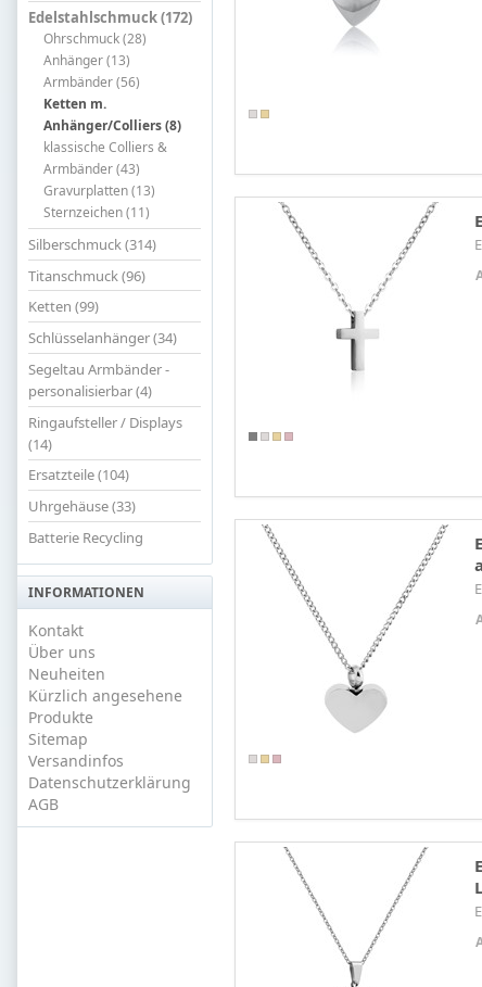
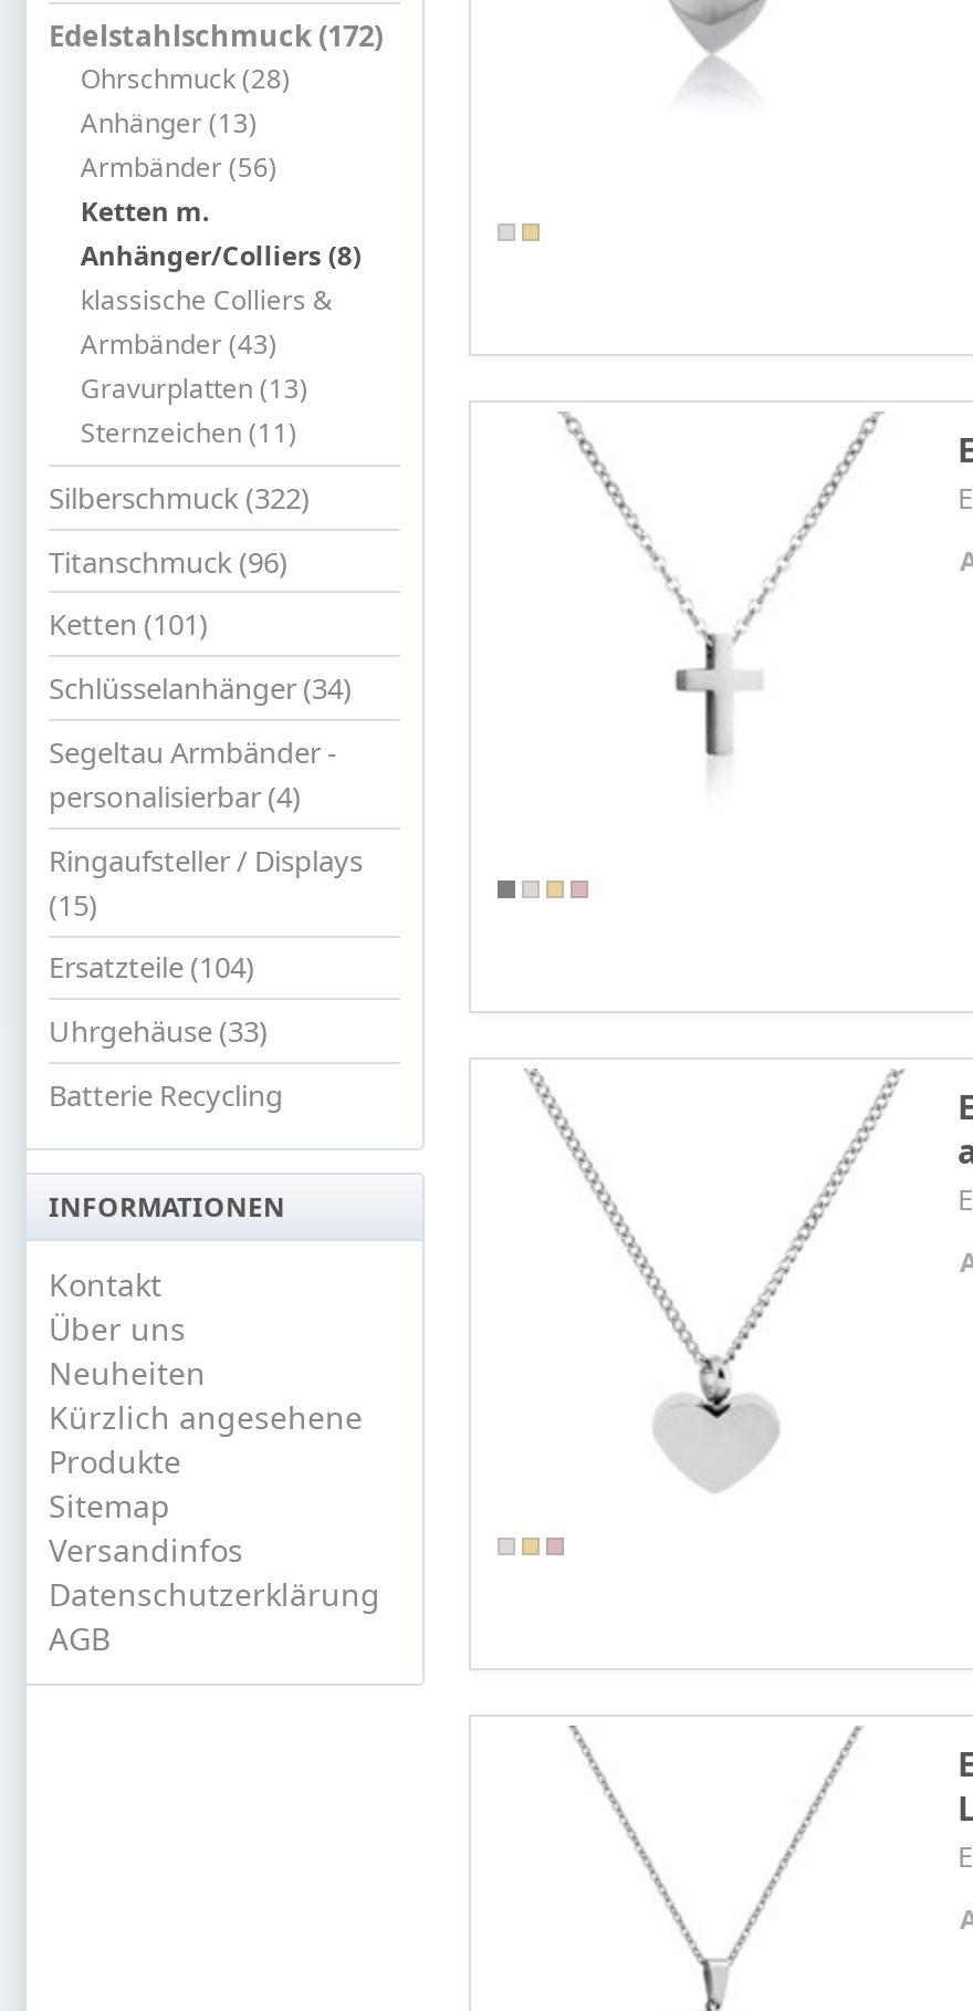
- Silberschmuck (314)
+ Silberschmuck (322)

- Ketten (99)
+ Ketten (101)

- (14)
+ (15)
